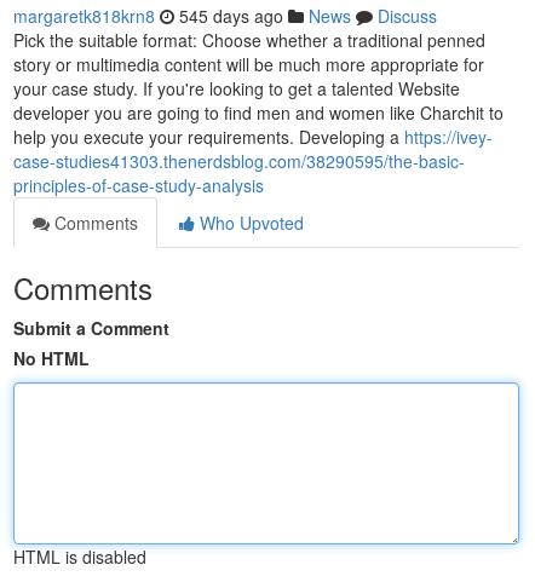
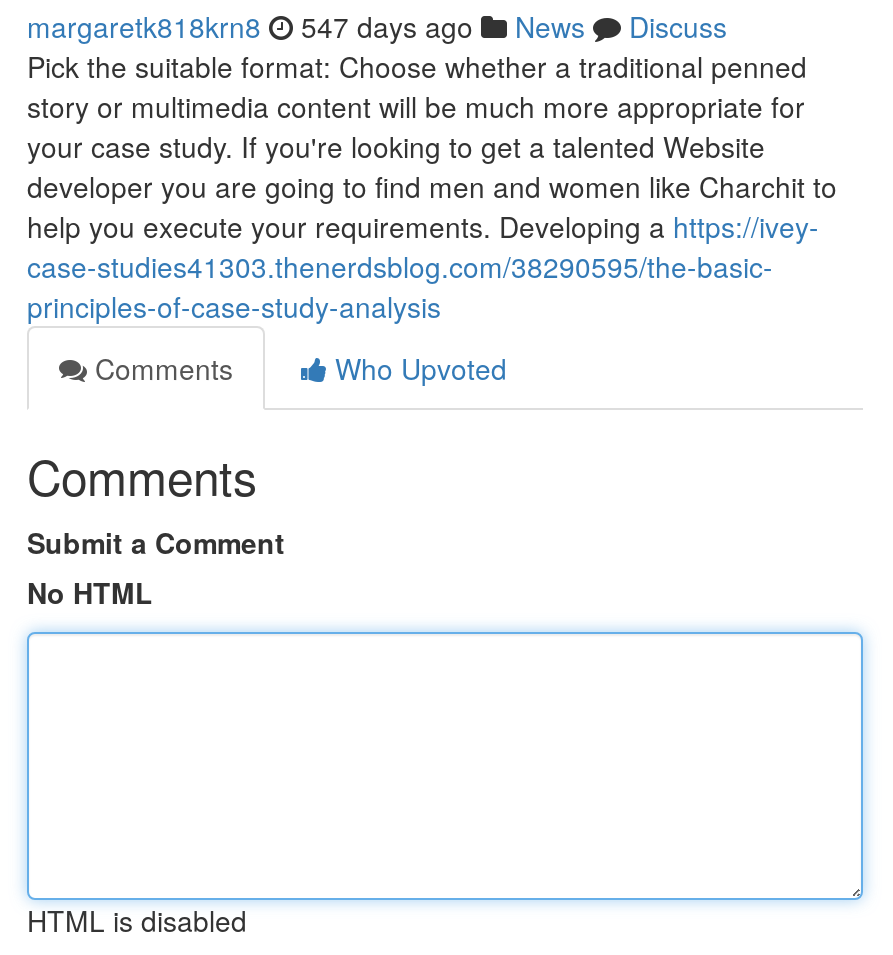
- margaretk818krn8 545 days ago News Discuss
+ margaretk818krn8 547 days ago News Discuss
